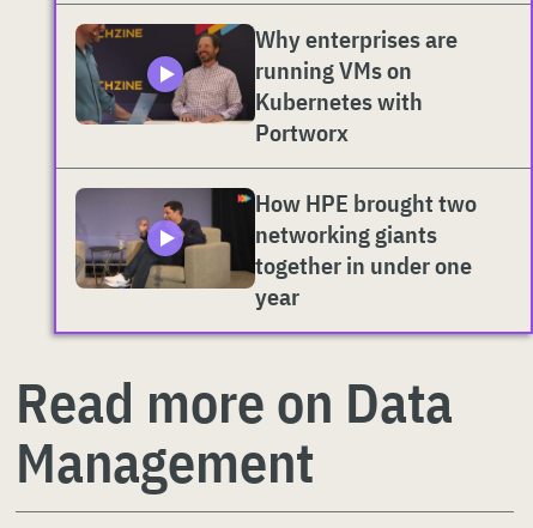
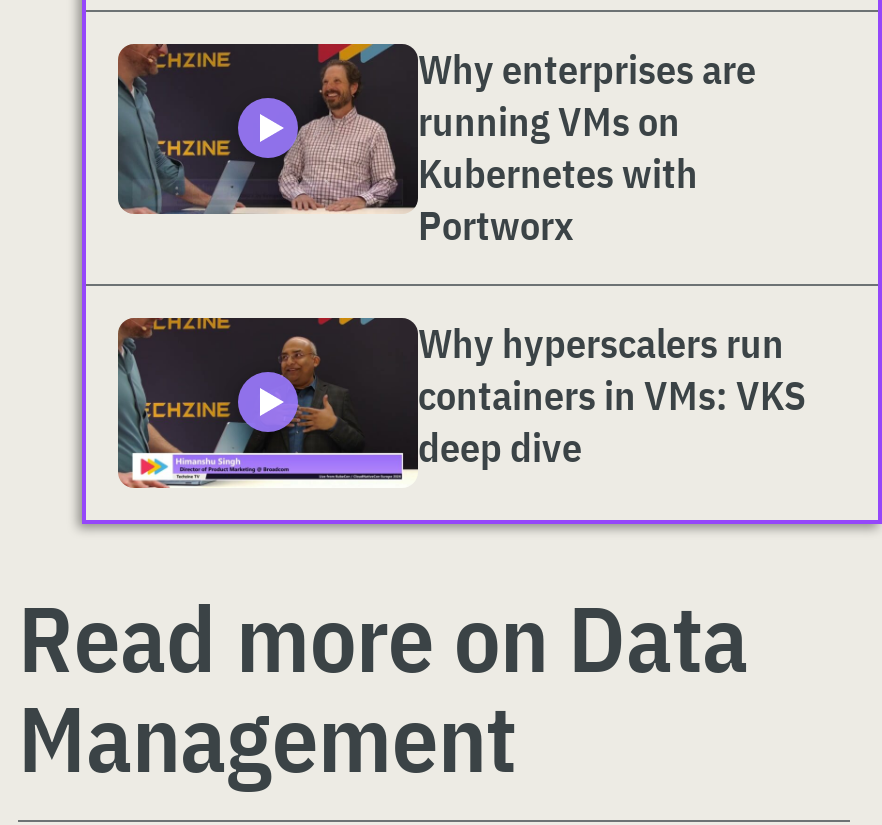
- [image]
- How HPE brought two
- networking giants
- together in under one
- year
+ [image]
+ Why hyperscalers run
+ containers in VMs: VKS
+ deep dive
